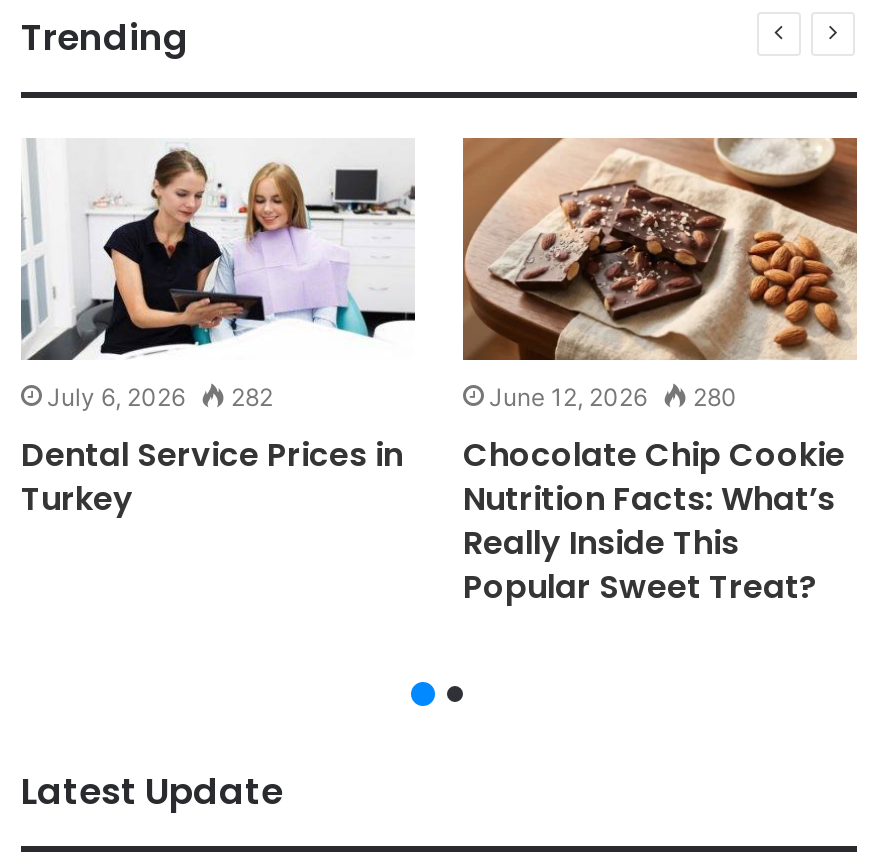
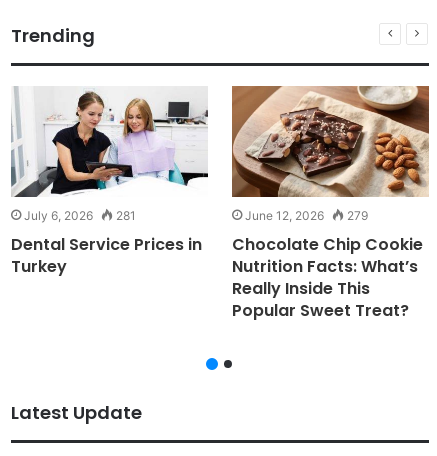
- July 6, 2026 282
+ July 6, 2026 281

- June 12, 2026 280
+ June 12, 2026 279
